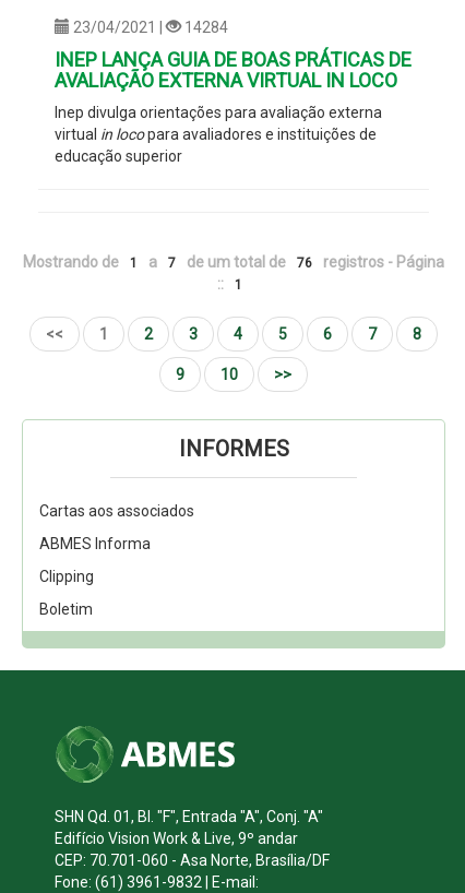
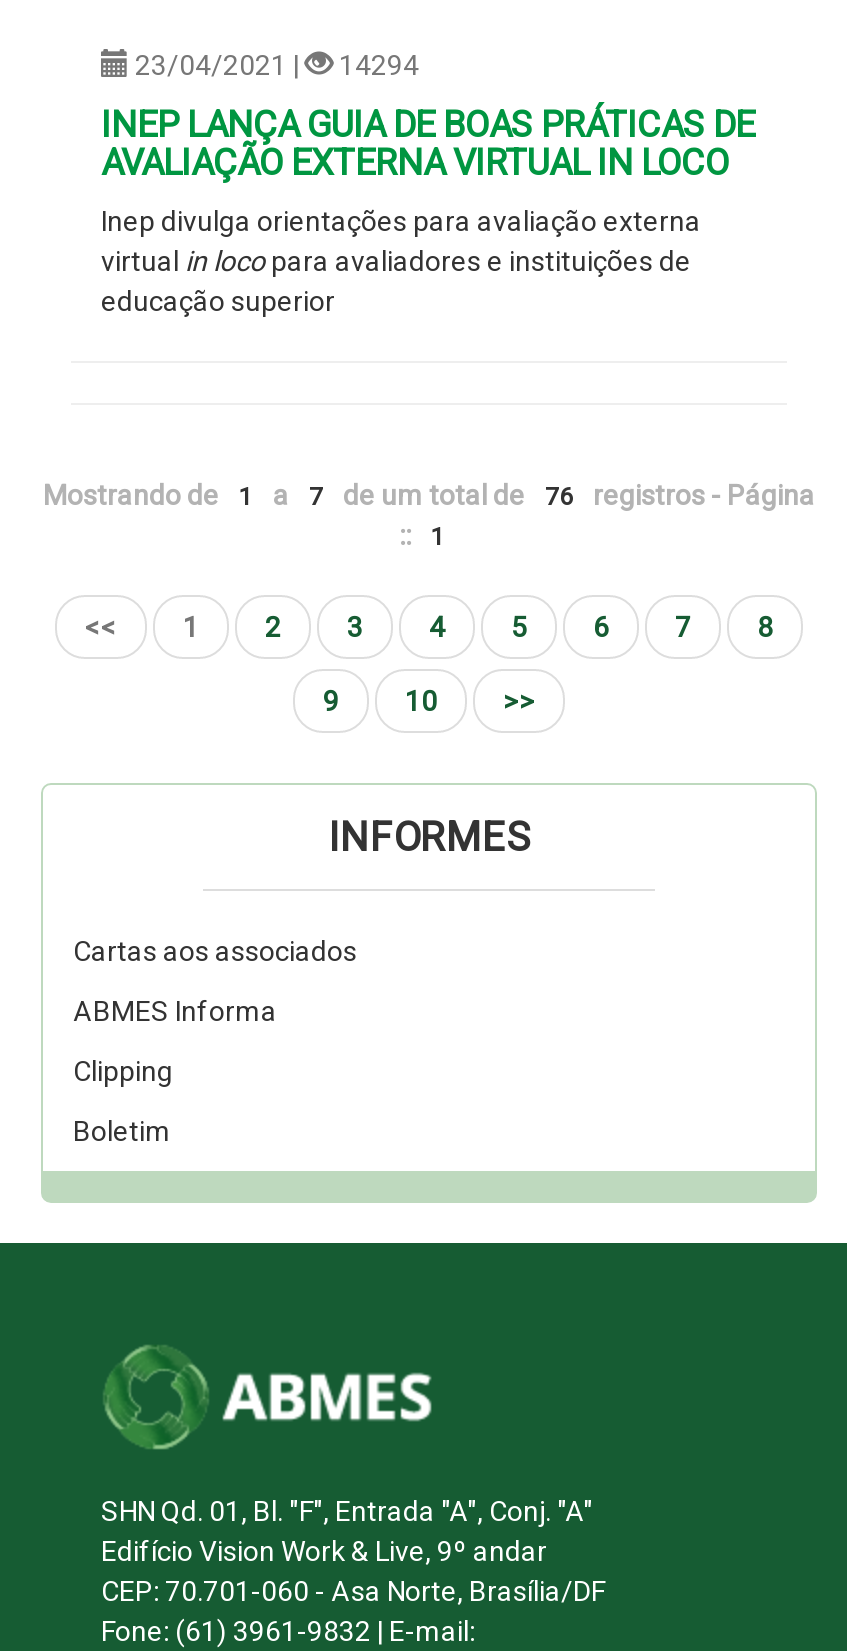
- 14284
+ 14294
